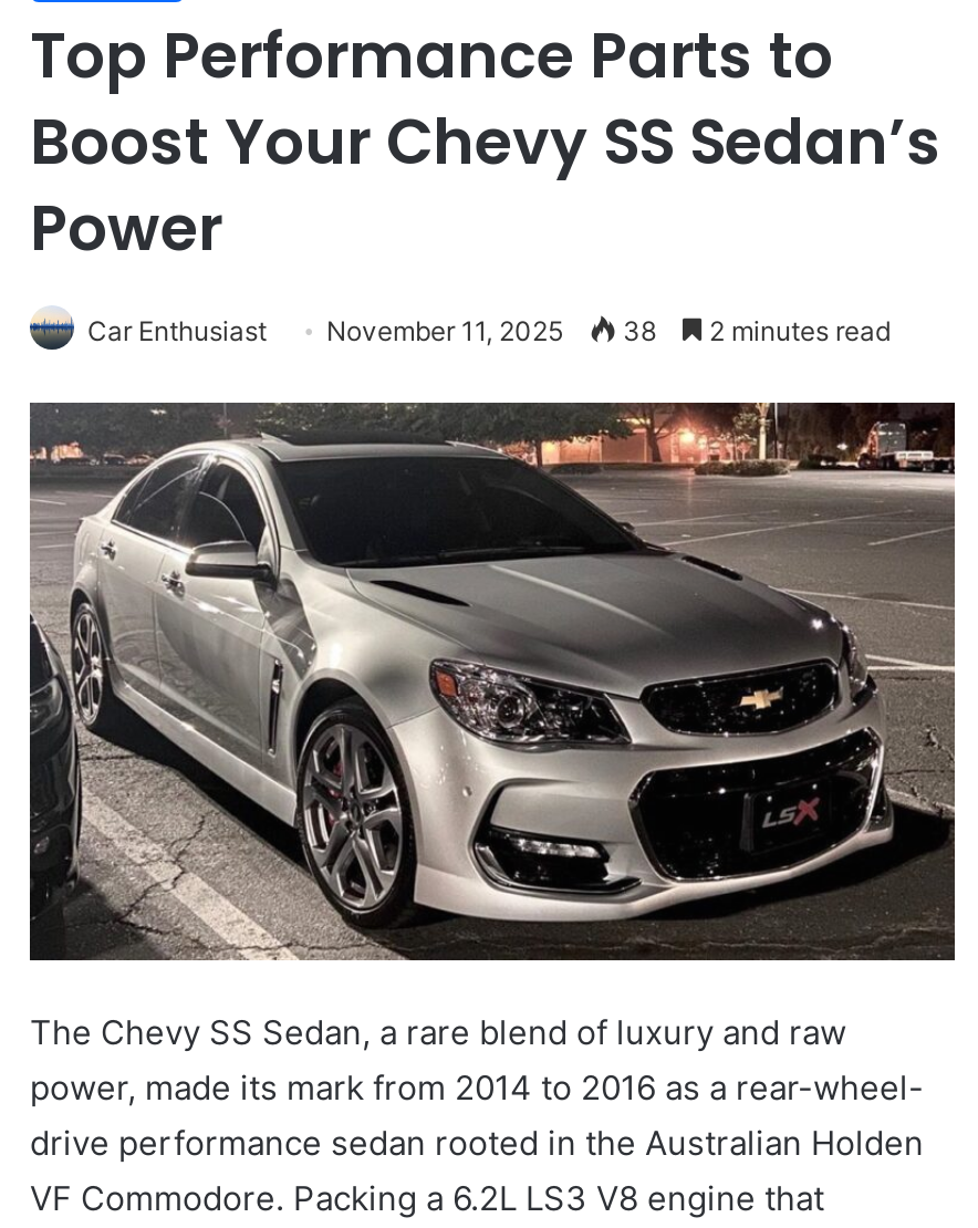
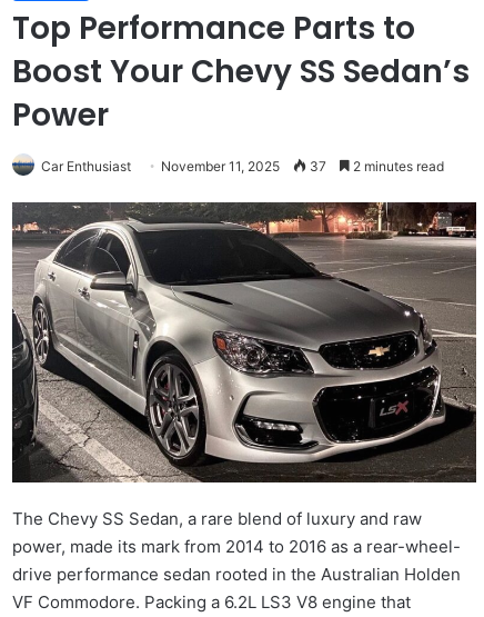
- Car Enthusiast November 11, 2025 38 2 minutes read
+ Car Enthusiast November 11, 2025 37 2 minutes read
